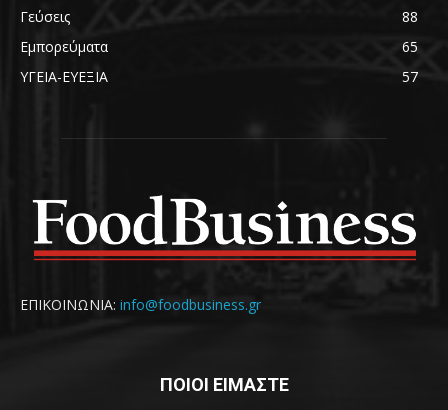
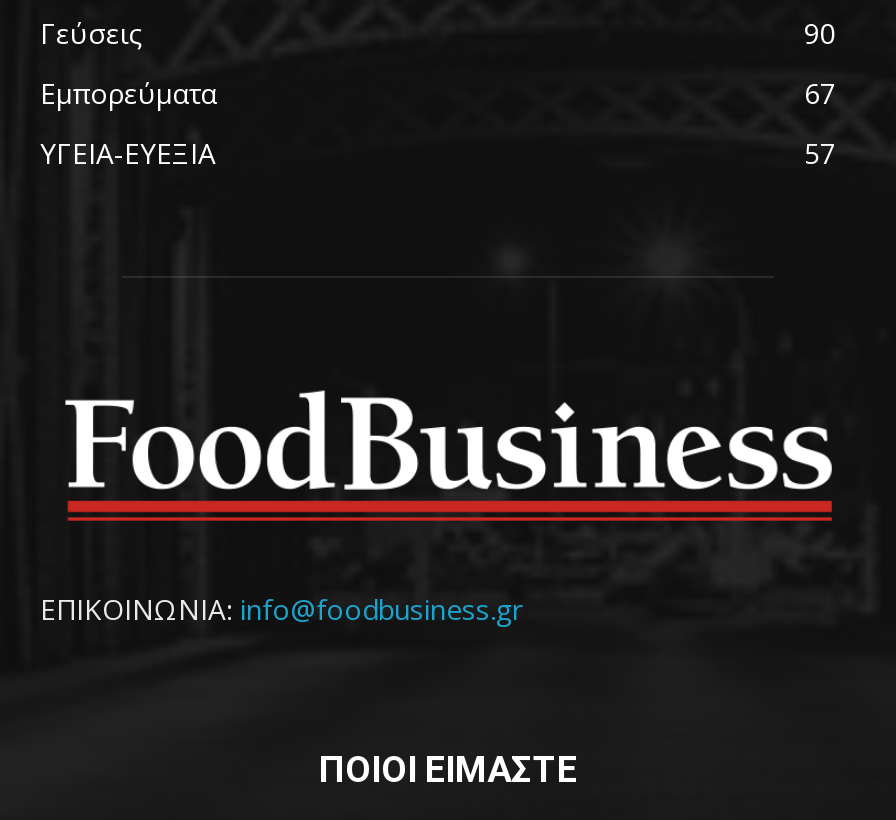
- 88
+ 90

- 65
+ 67
